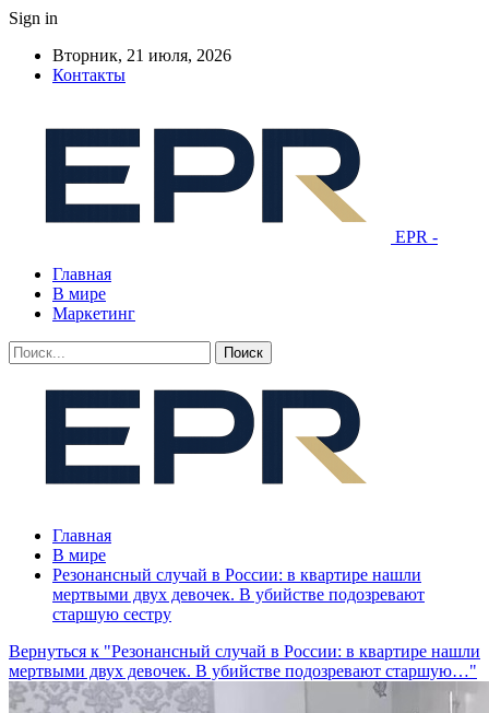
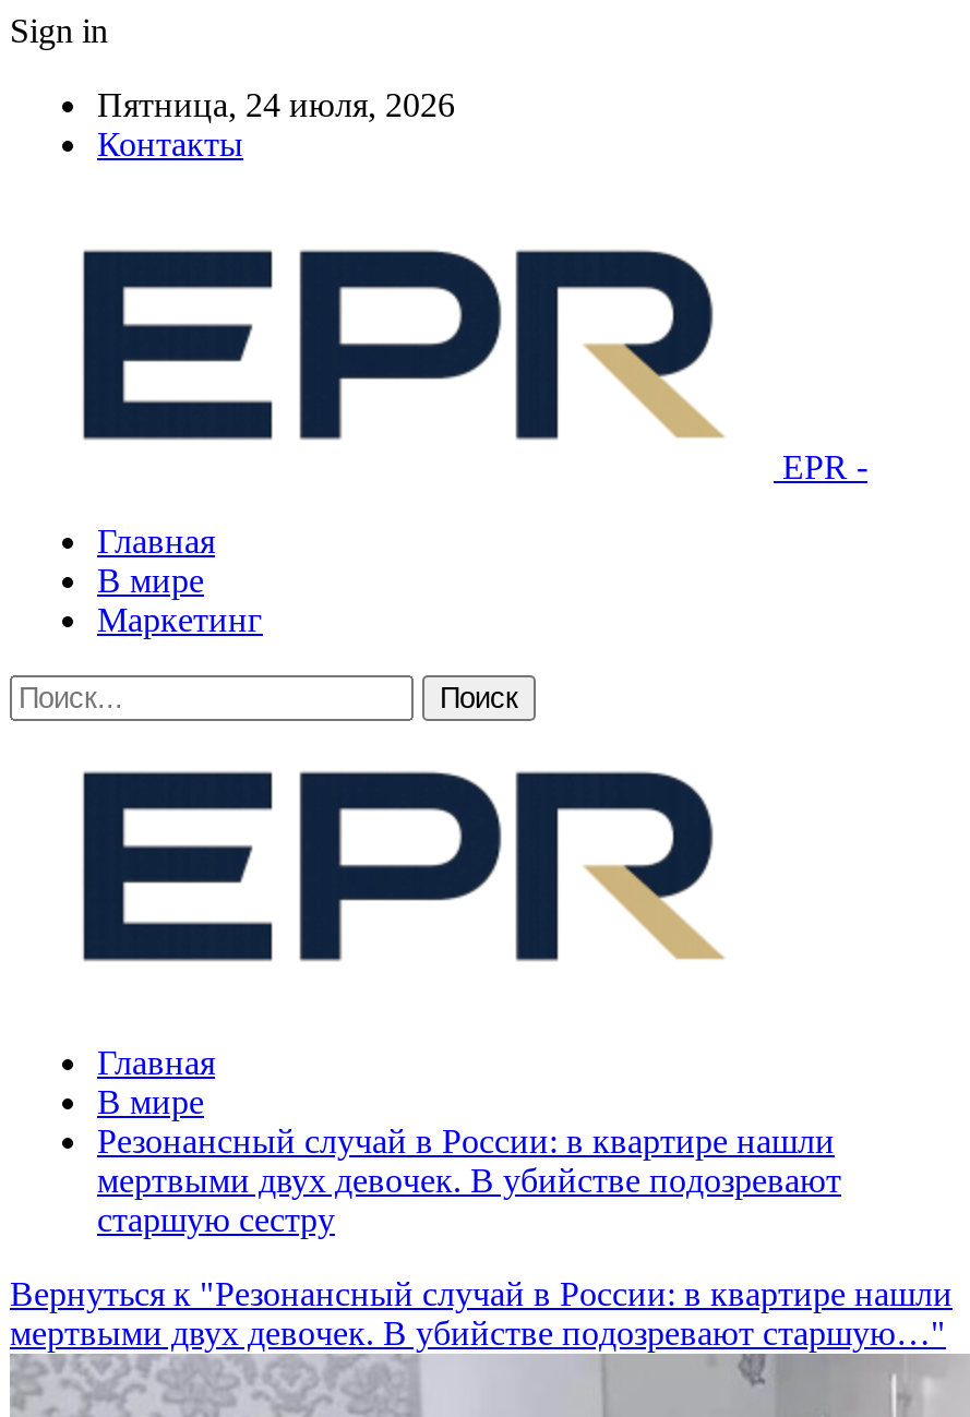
- Вторник, 21 июля, 2026
+ Пятница, 24 июля, 2026
